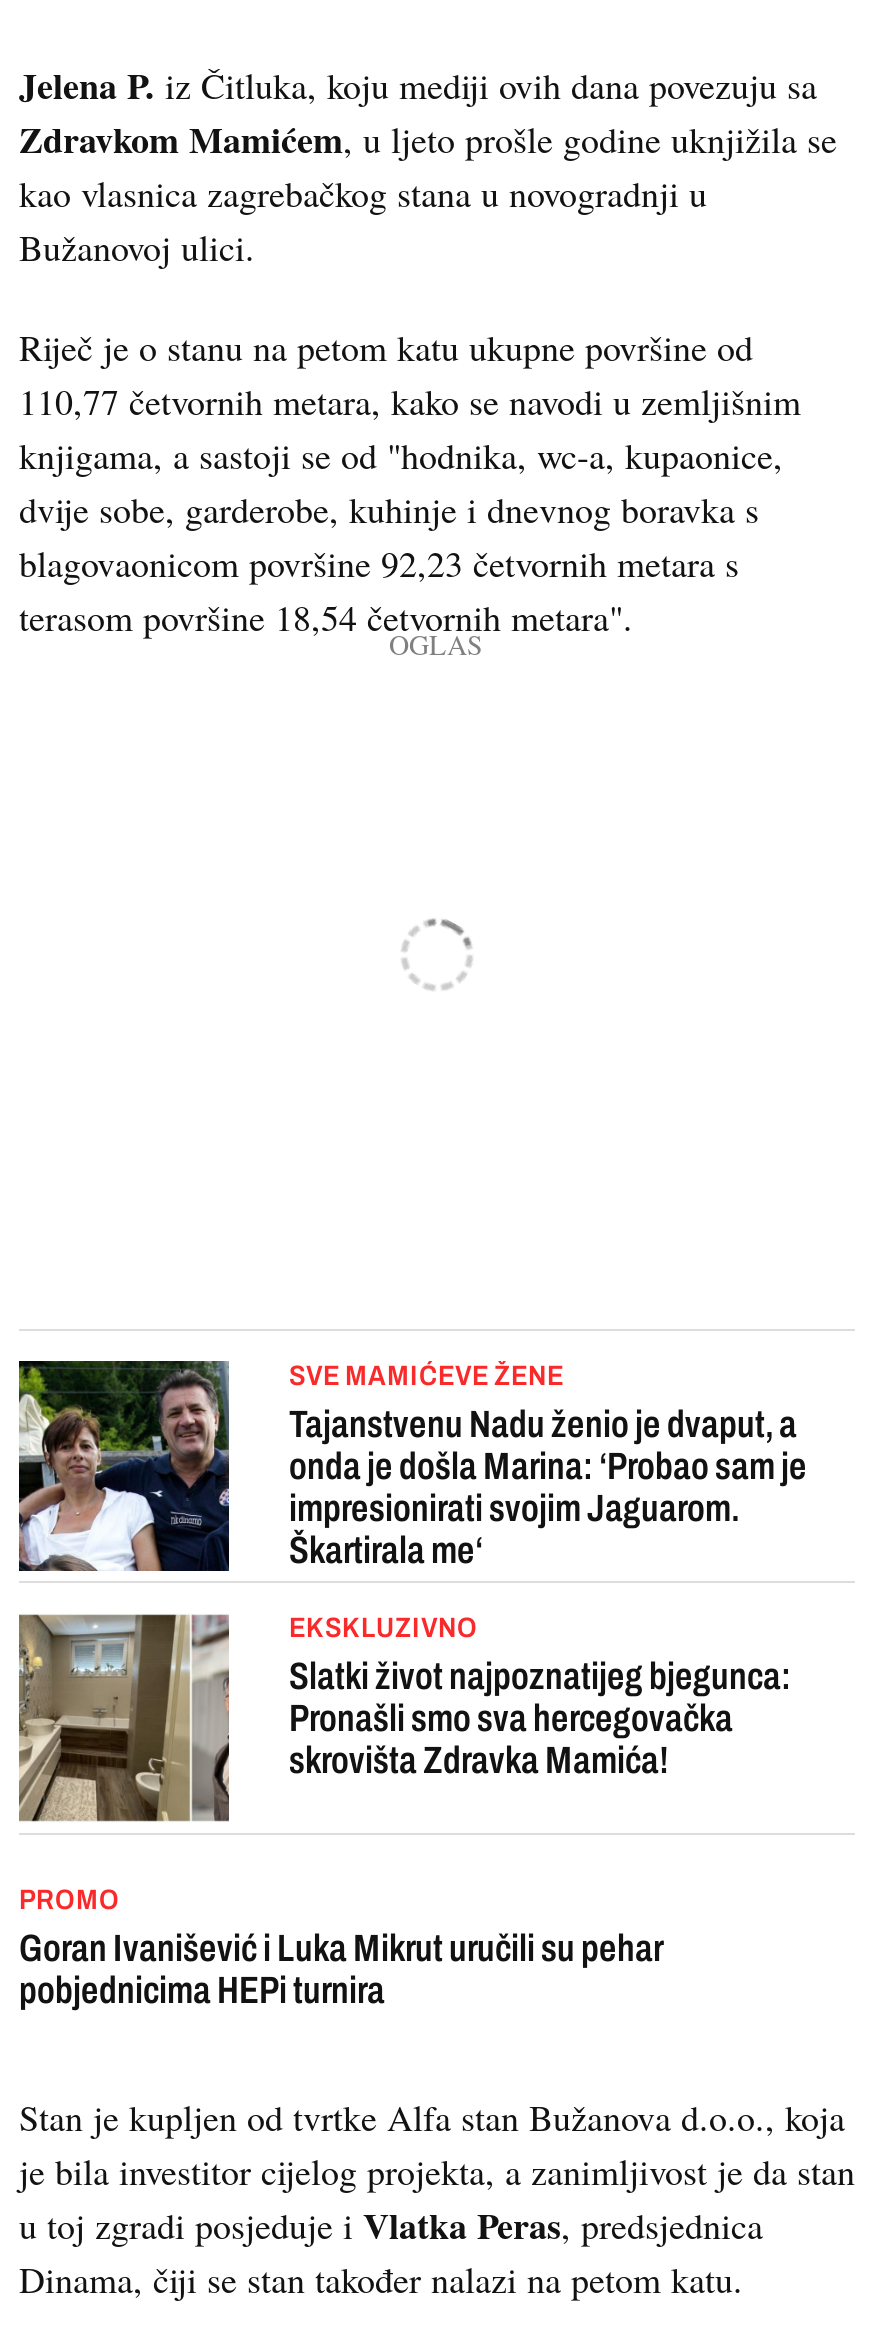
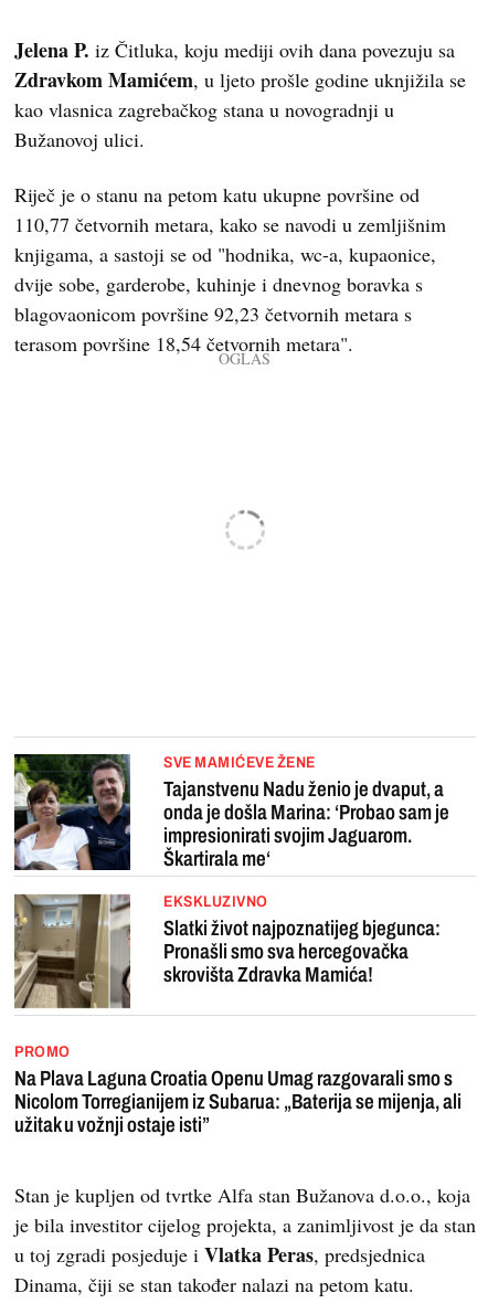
- Goran Ivanišević i Luka Mikrut uručili su pehar
- pobjednicima HEPi turnira
+ Na Plava Laguna Croatia Openu Umag razgovarali smo s
+ Nicolom Torregianijem iz Subarua: „Baterija se mijenja, ali
+ užitak u vožnji ostaje isti”
